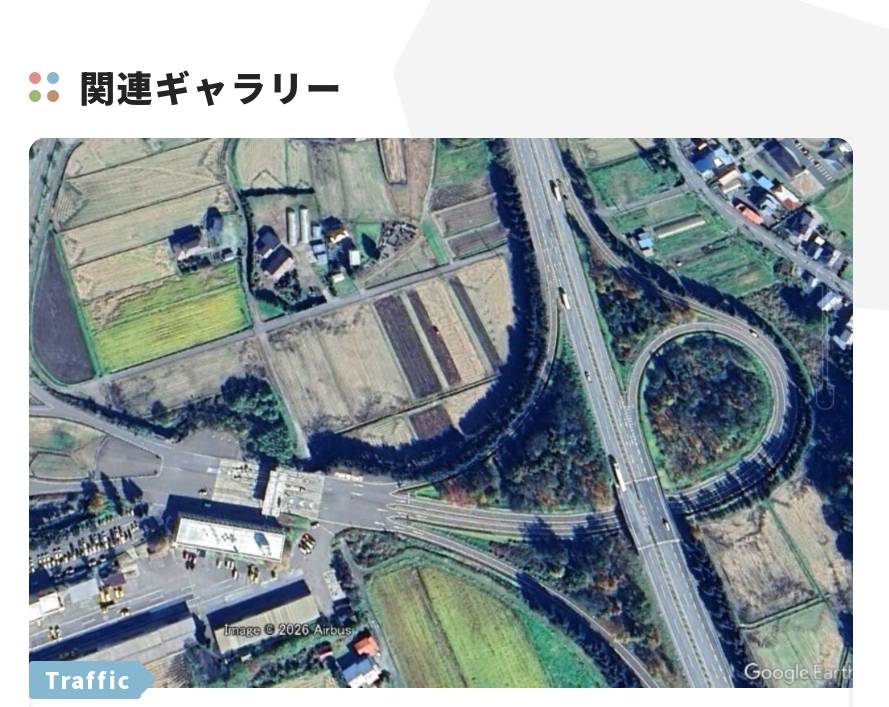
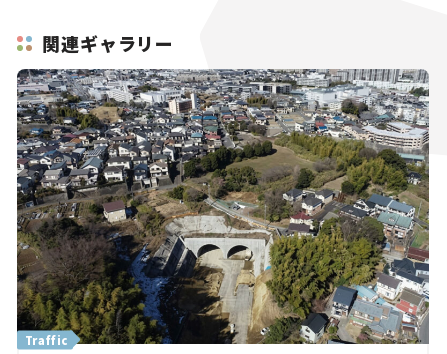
- [image]
+ [image]
